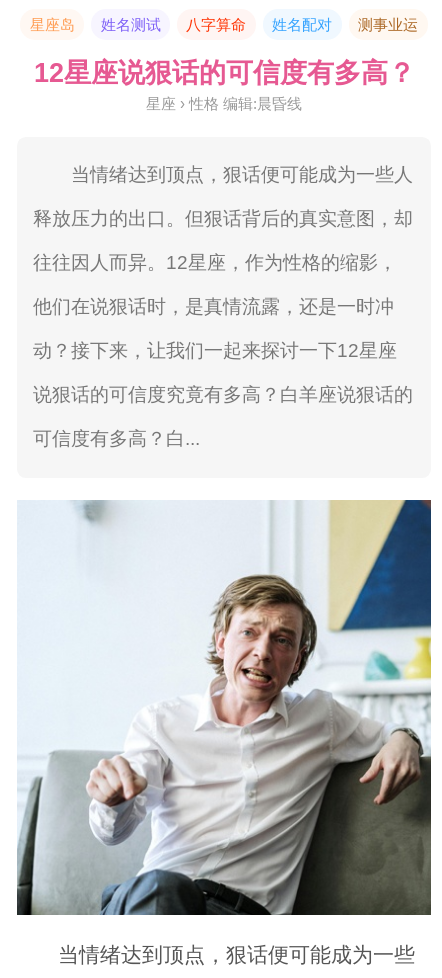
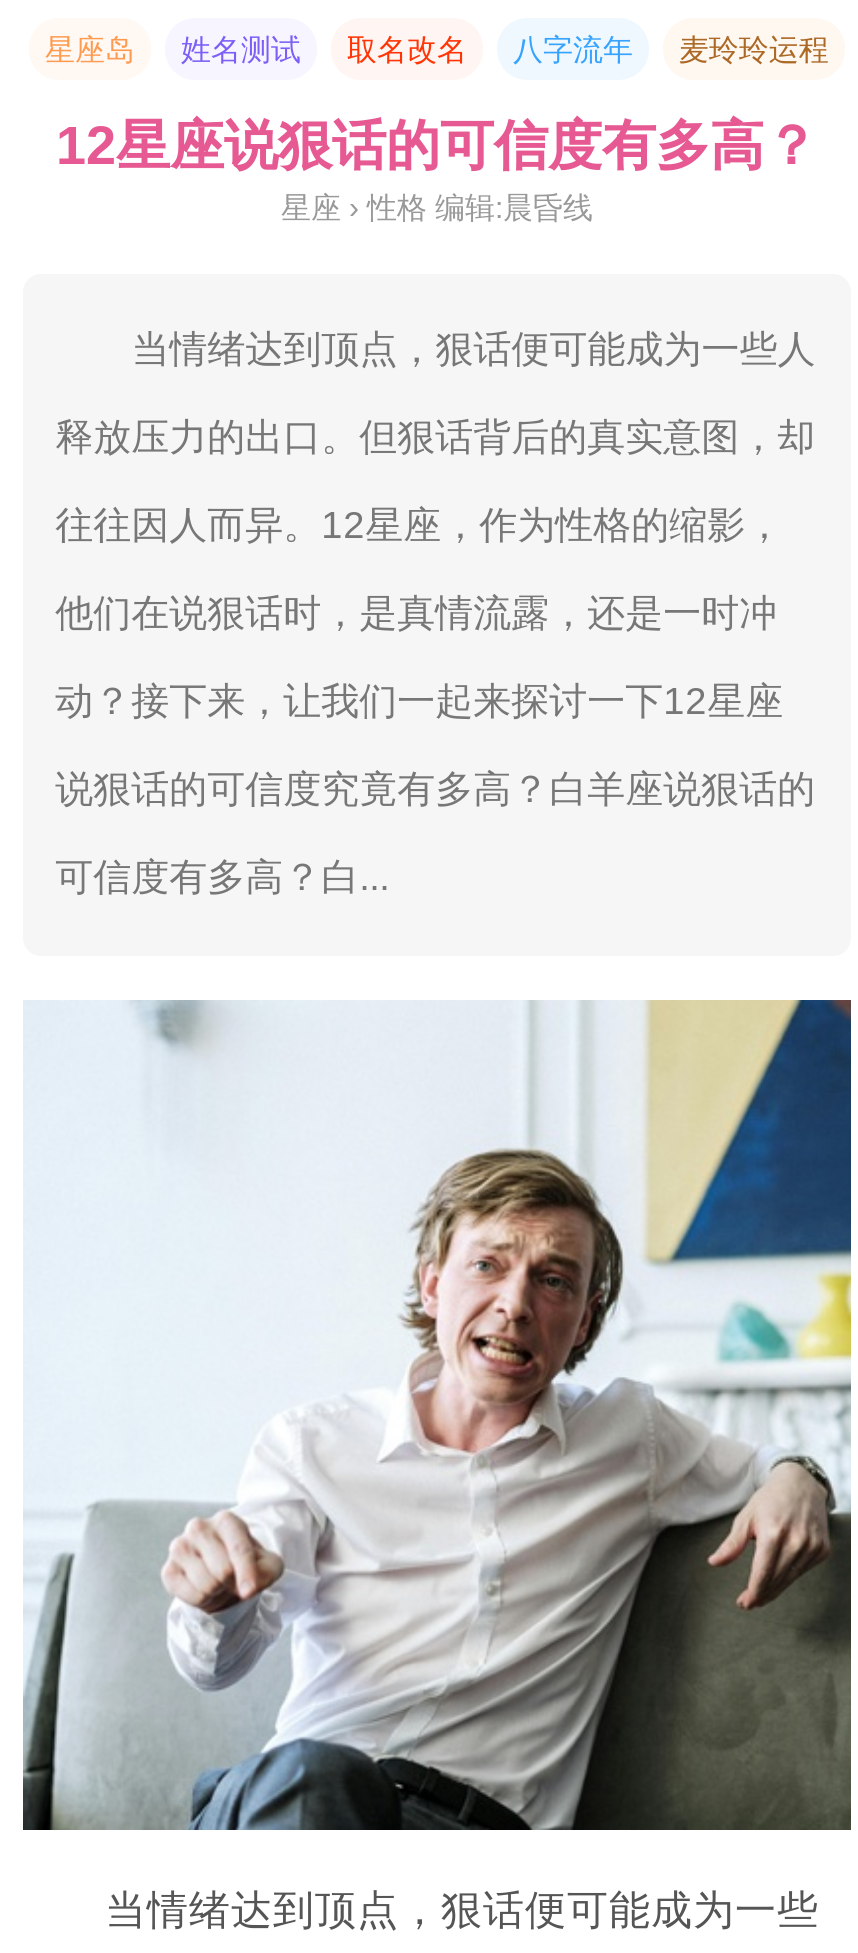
- 八字算命
- 姓名配对
- 测事业运
+ 取名改名
+ 八字流年
+ 麦玲玲运程
